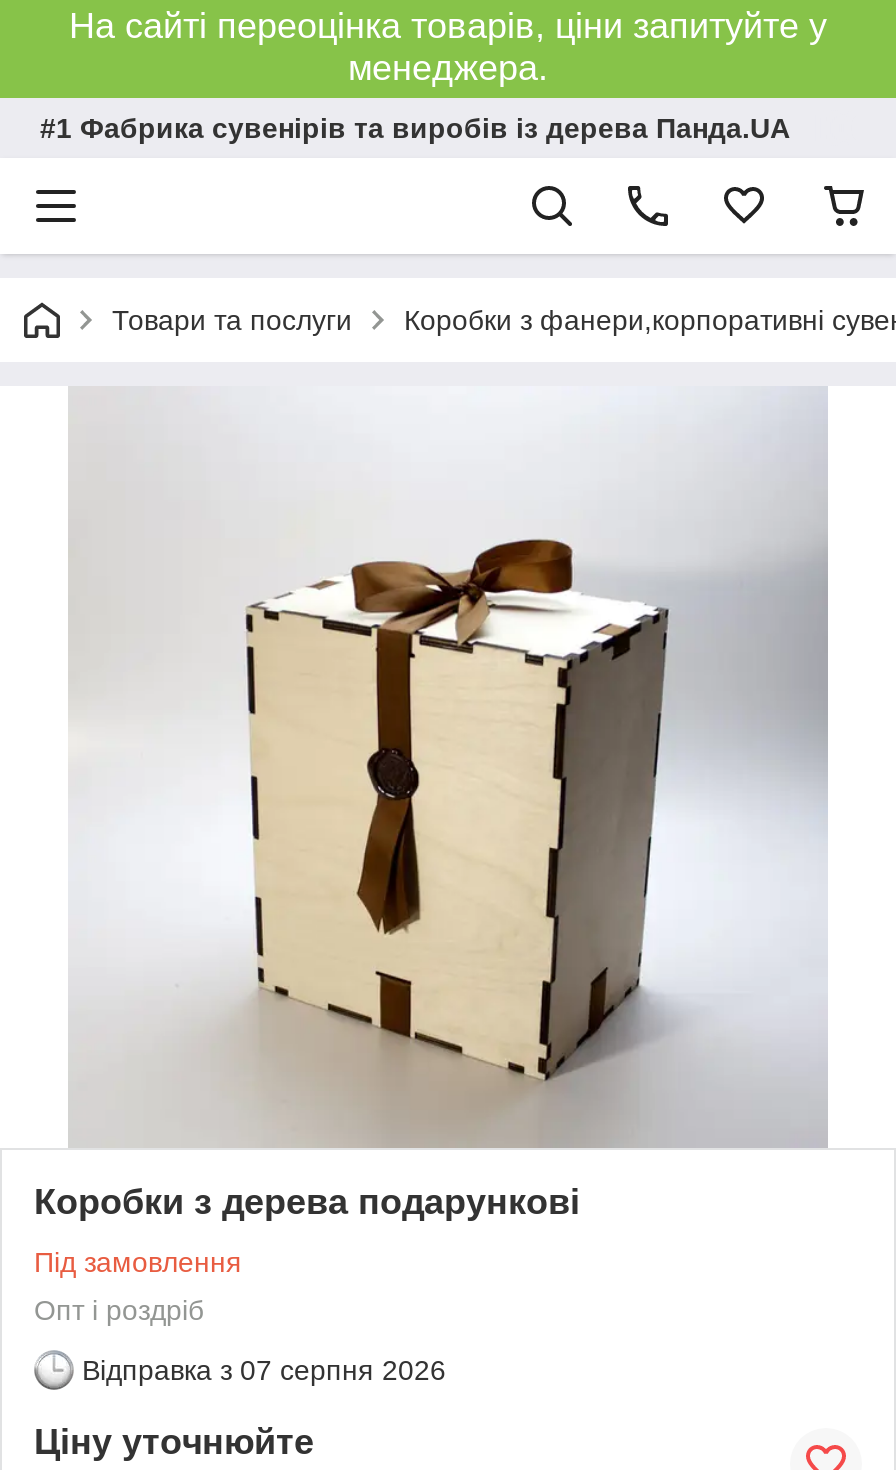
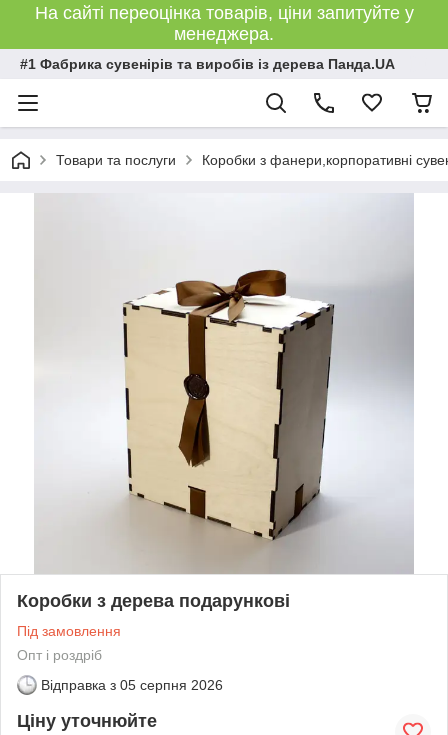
- Відправка з 07 серпня 2026
+ Відправка з 05 серпня 2026
